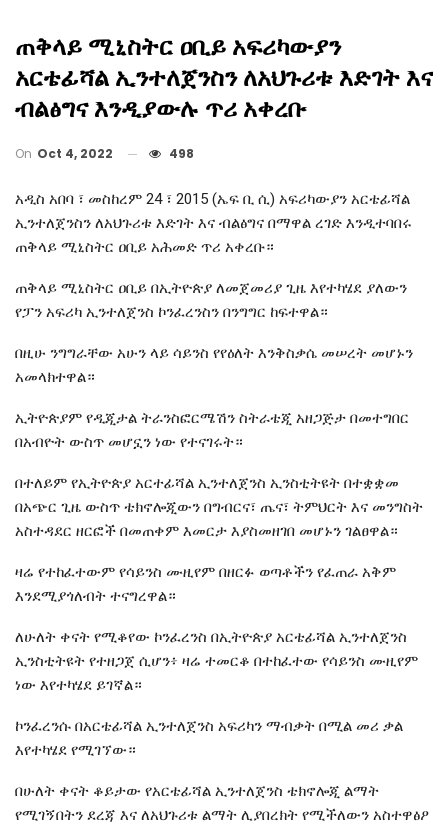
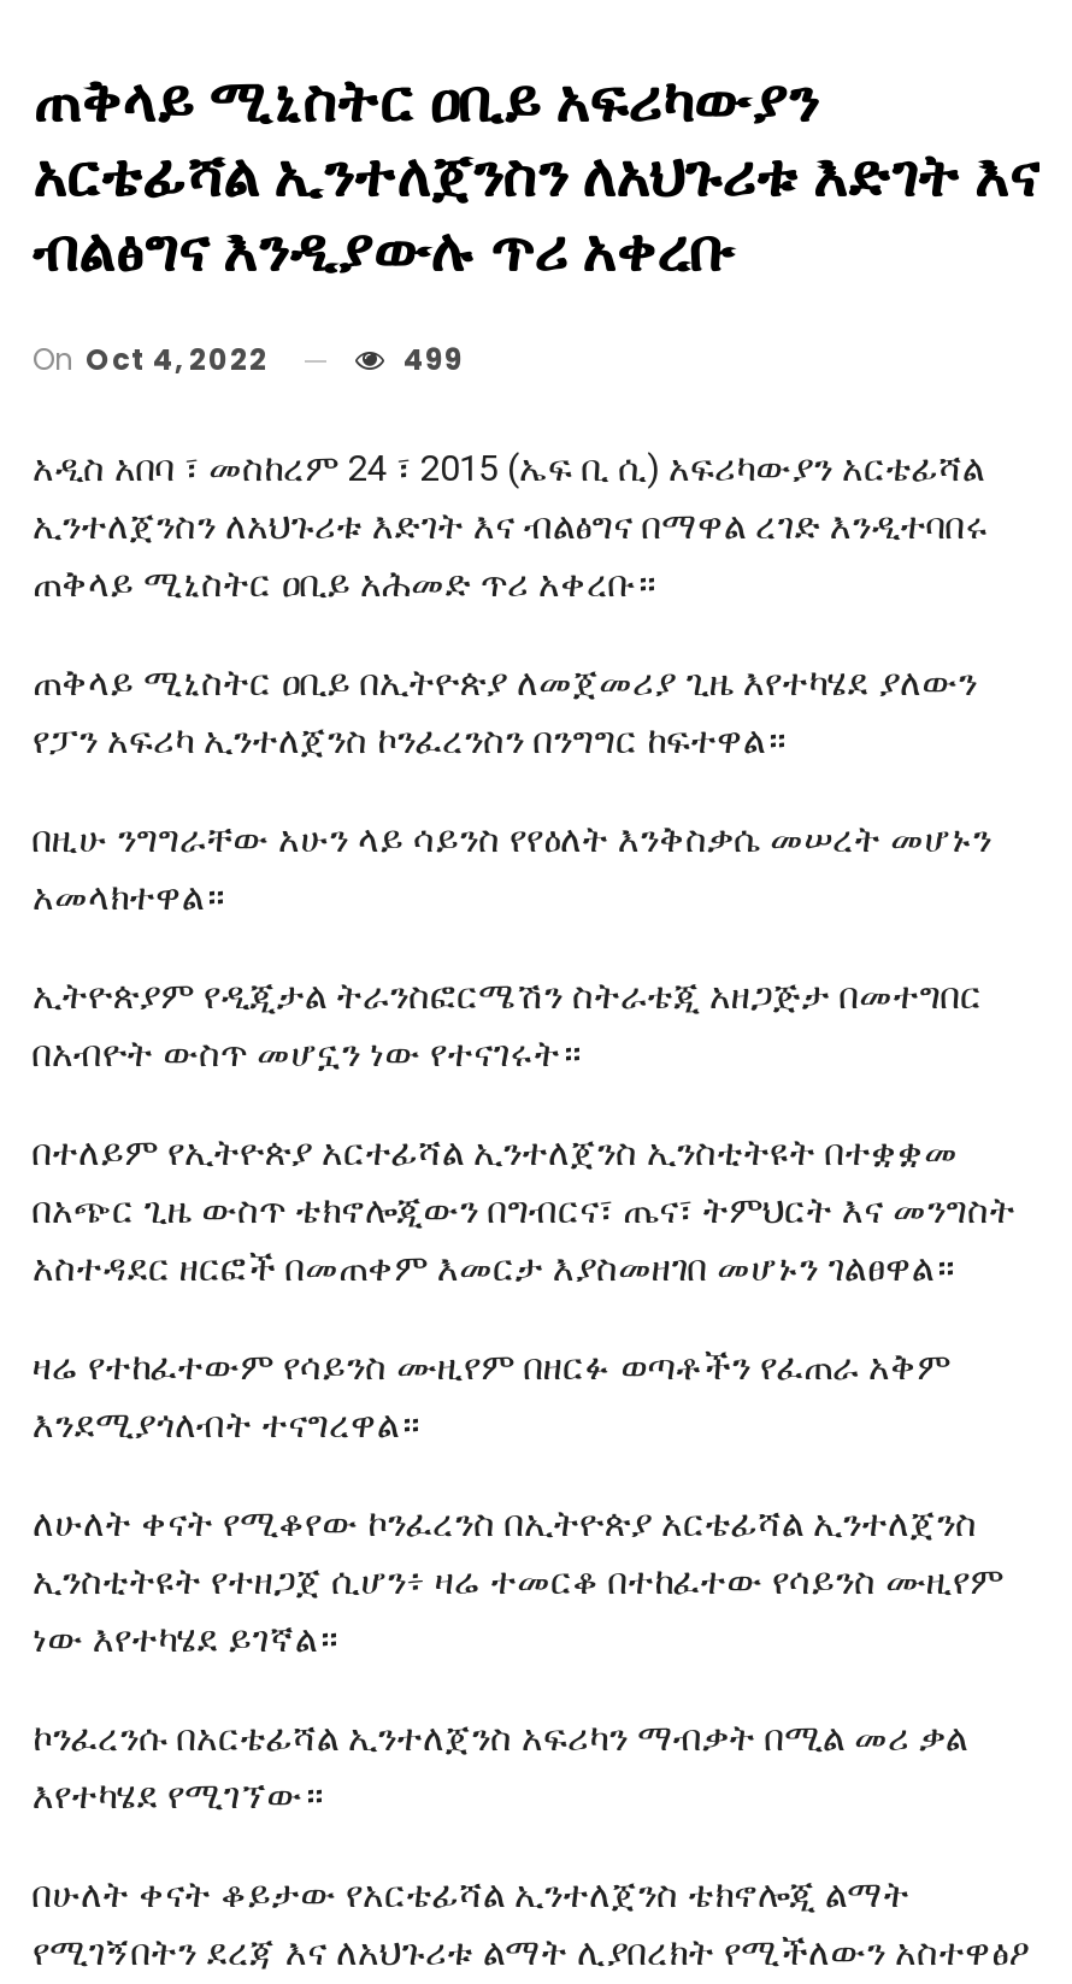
- 498
+ 499
